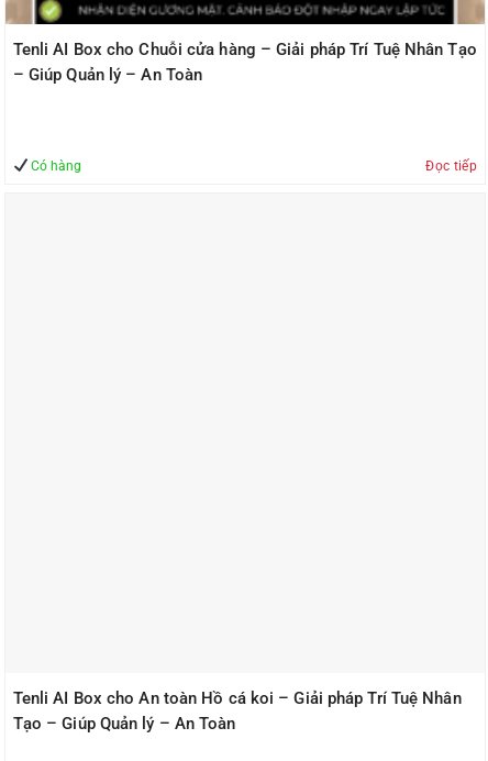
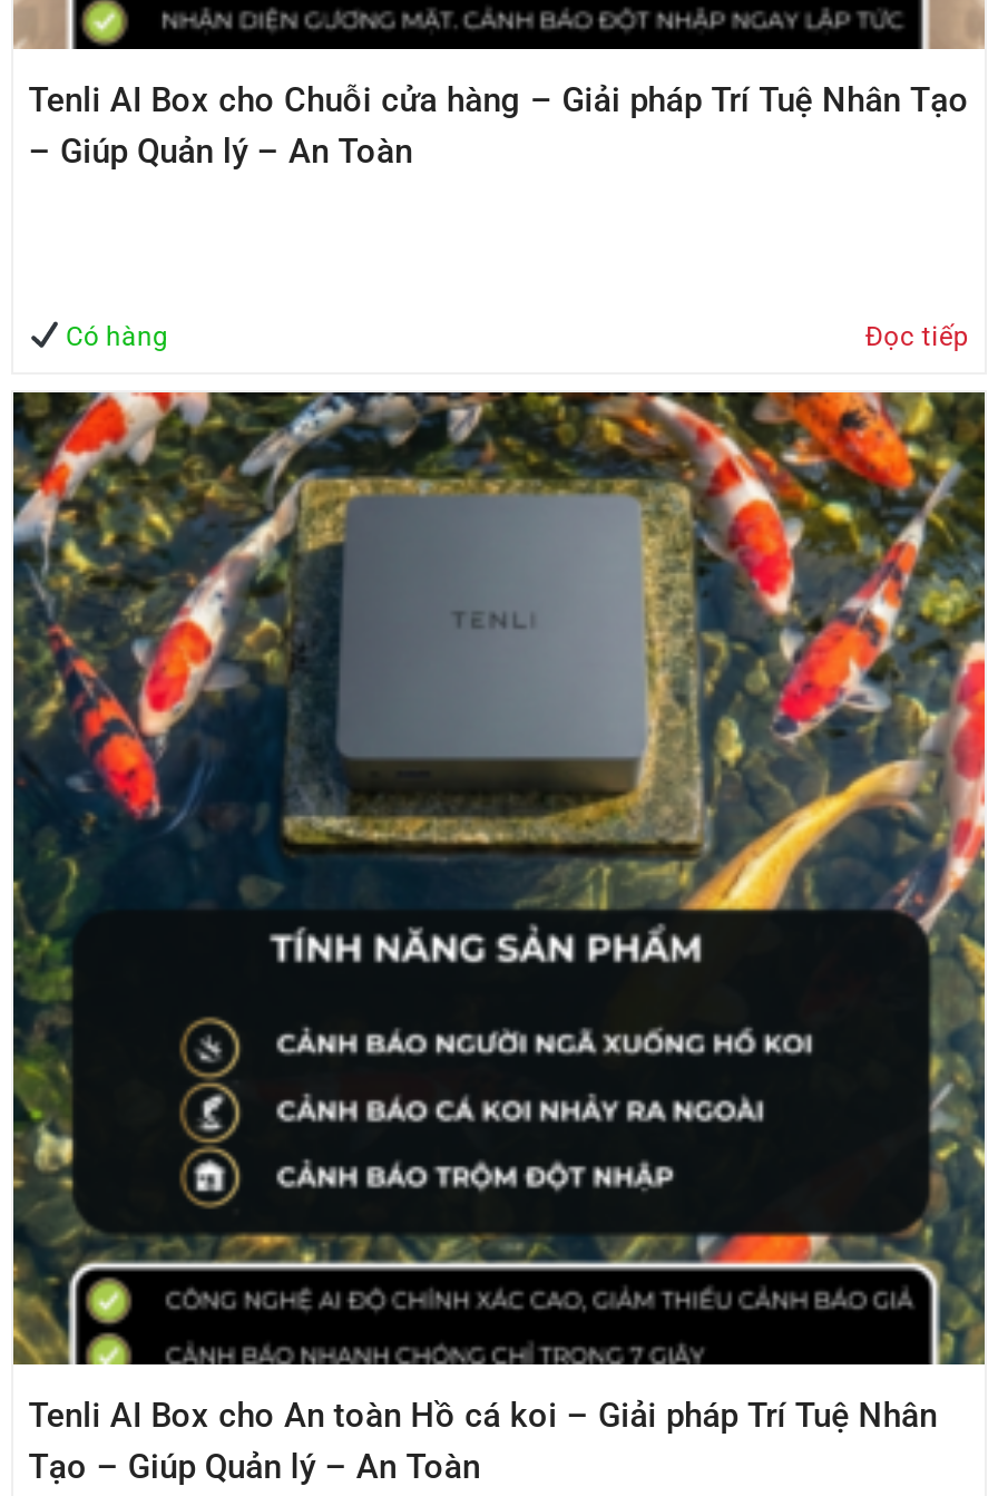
+ [image]
